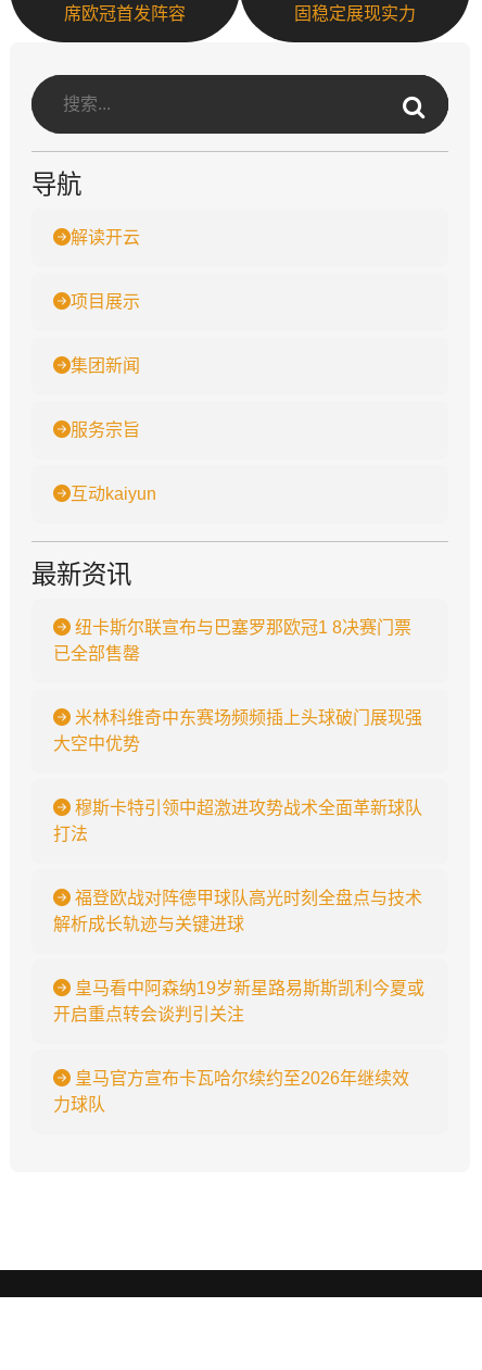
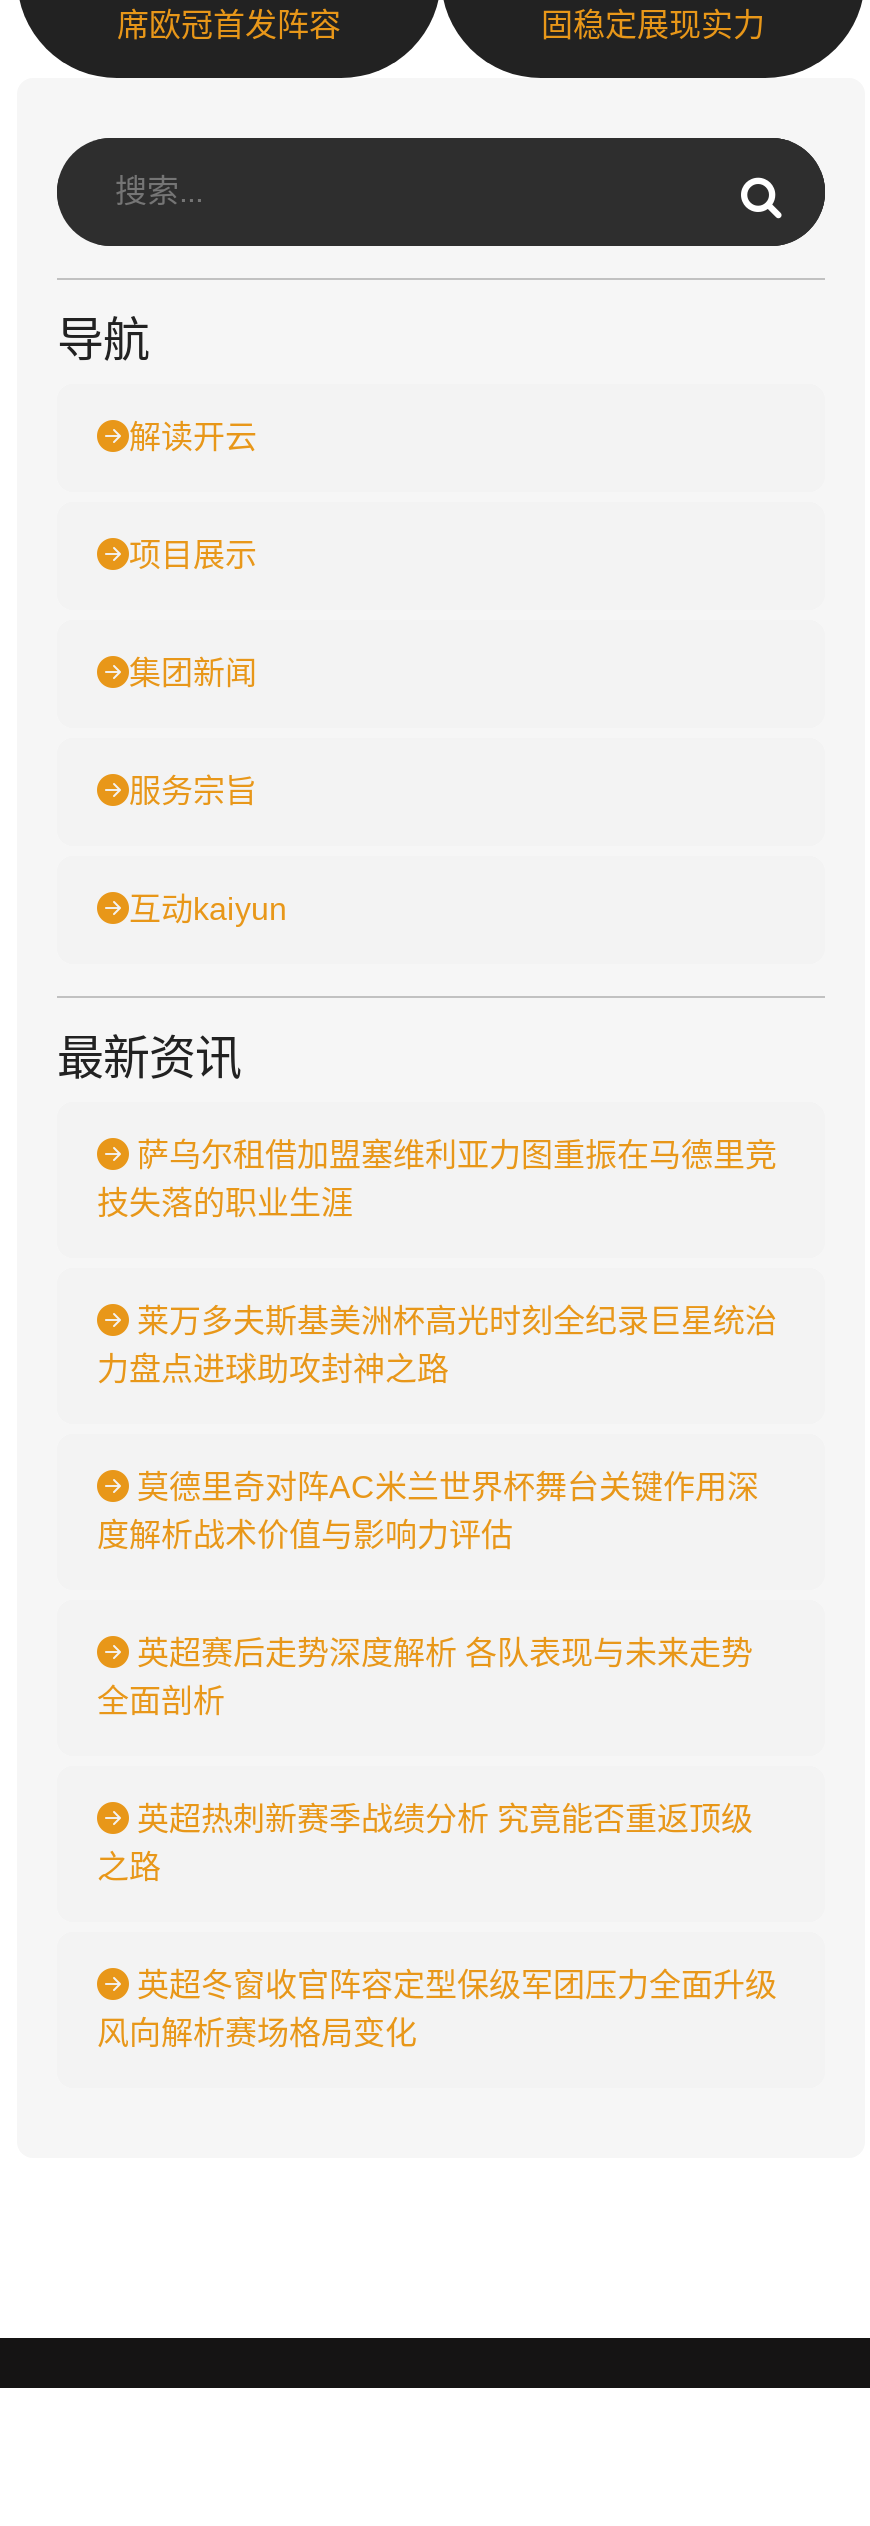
- 纽卡斯尔联宣布与巴塞罗那欧冠1 8决赛门票
- 已全部售罄
+ 萨乌尔租借加盟塞维利亚力图重振在马德里竞
+ 技失落的职业生涯

- 米林科维奇中东赛场频频插上头球破门展现强
- 大空中优势
+ 莱万多夫斯基美洲杯高光时刻全纪录巨星统治
+ 力盘点进球助攻封神之路

- 穆斯卡特引领中超激进攻势战术全面革新球队
- 打法
+ 莫德里奇对阵AC米兰世界杯舞台关键作用深
+ 度解析战术价值与影响力评估

- 福登欧战对阵德甲球队高光时刻全盘点与技术
- 解析成长轨迹与关键进球
+ 英超赛后走势深度解析 各队表现与未来走势
+ 全面剖析

- 皇马看中阿森纳19岁新星路易斯斯凯利今夏或
- 开启重点转会谈判引关注
+ 英超热刺新赛季战绩分析 究竟能否重返顶级
+ 之路

- 皇马官方宣布卡瓦哈尔续约至2026年继续效
- 力球队
+ 英超冬窗收官阵容定型保级军团压力全面升级
+ 风向解析赛场格局变化
